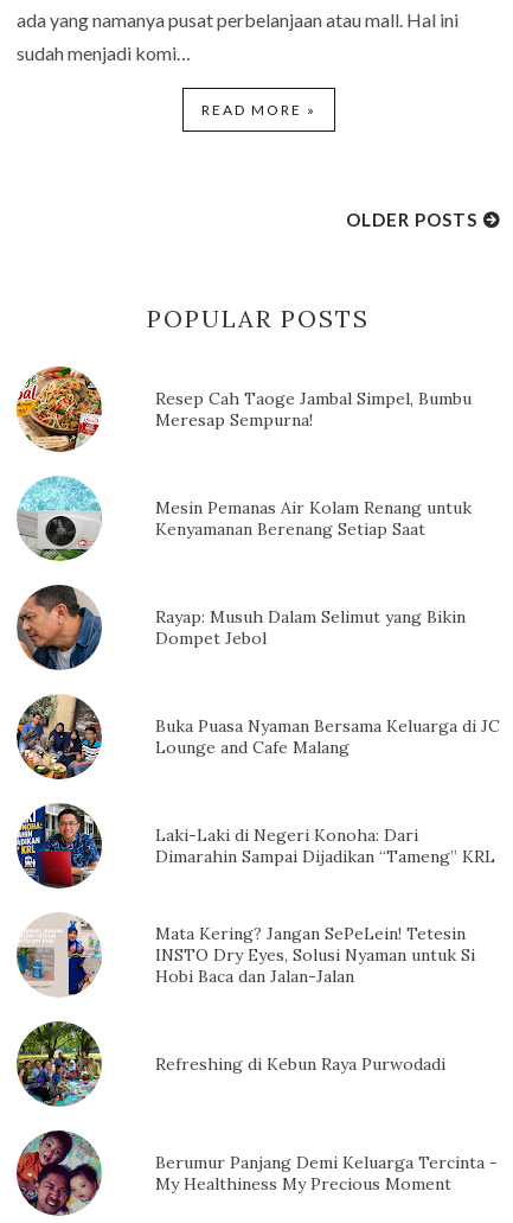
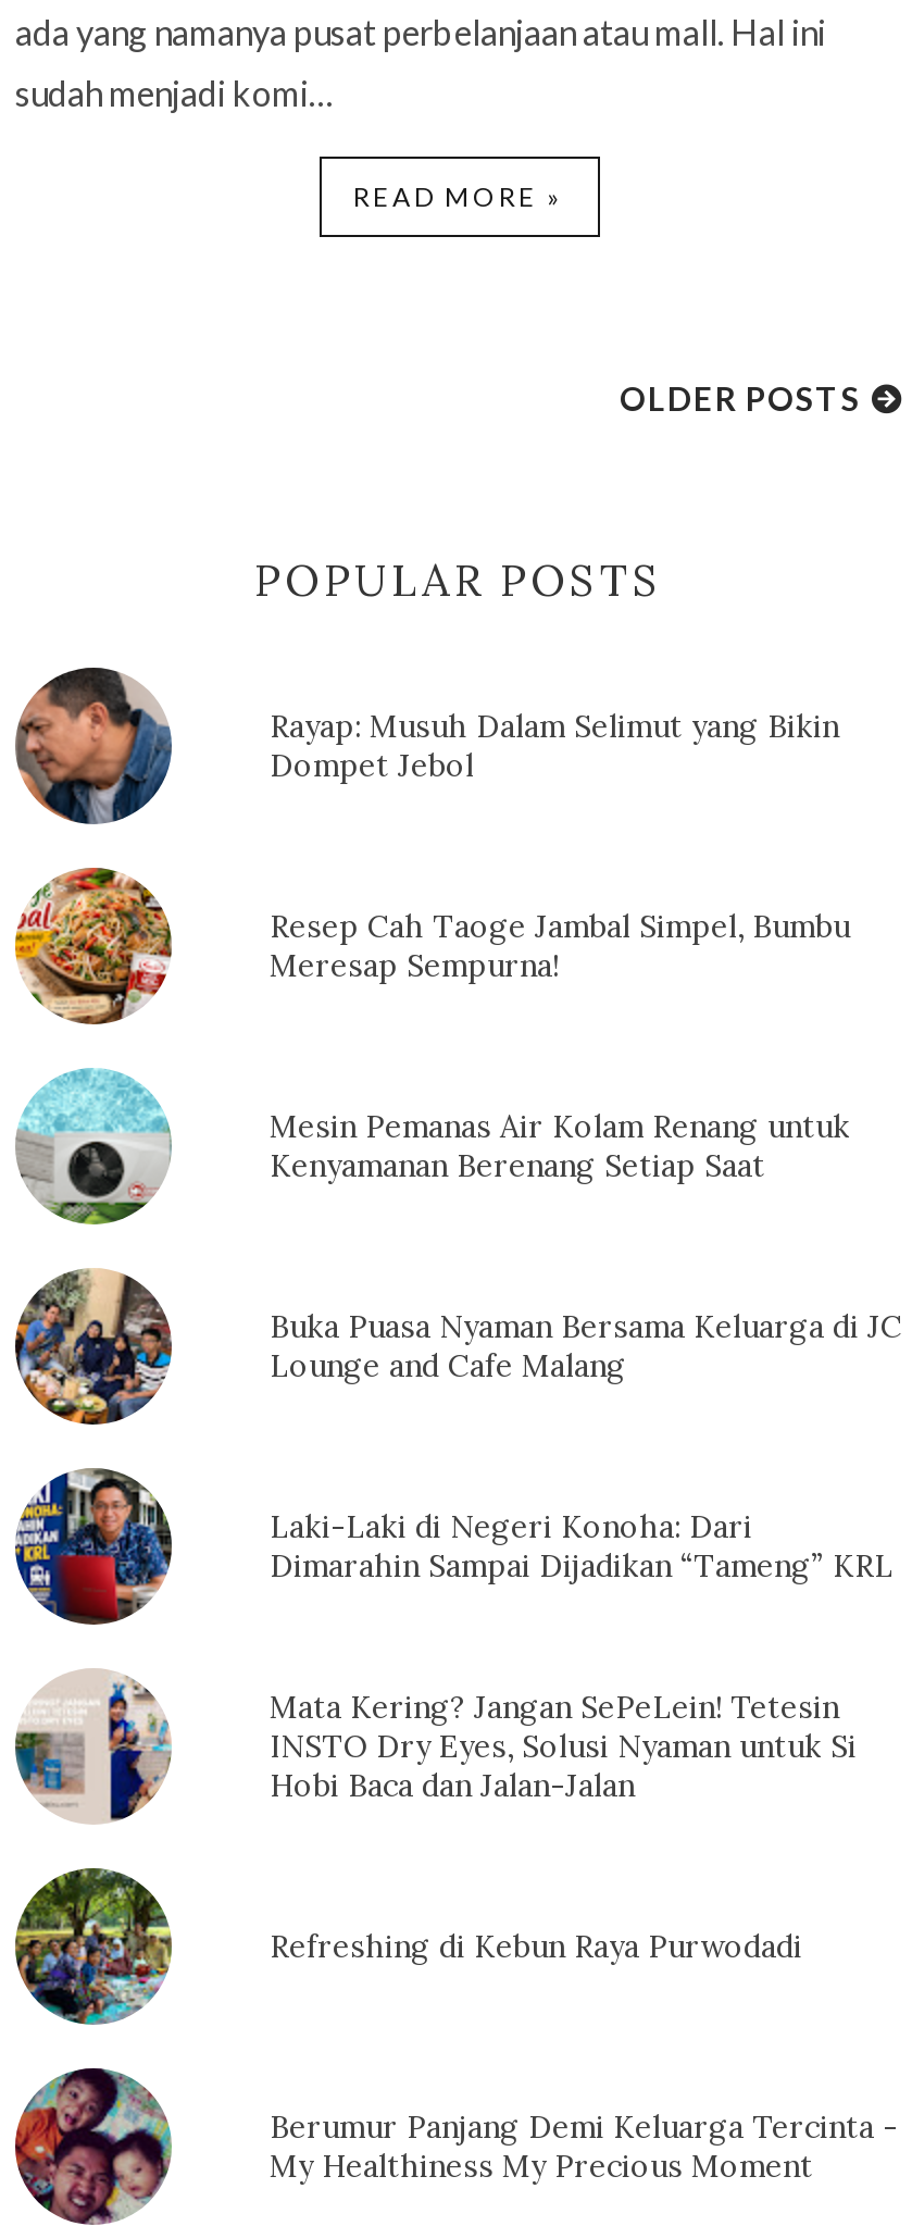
moved down: Resep Cah Taoge Jambal Simpel, Bumbu | Meresap Sempurna! | Mesin Pemanas Air Kolam Renang untuk | Kenyamanan Berenang Setiap Saat

moved up: Rayap: Musuh Dalam Selimut yang Bikin | Dompet Jebol
